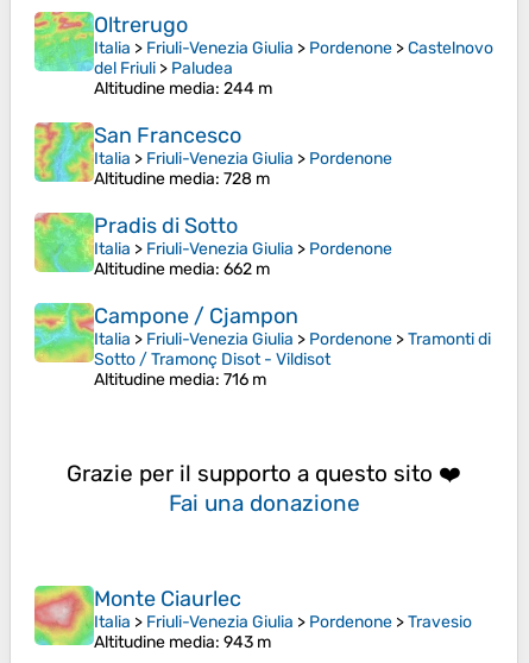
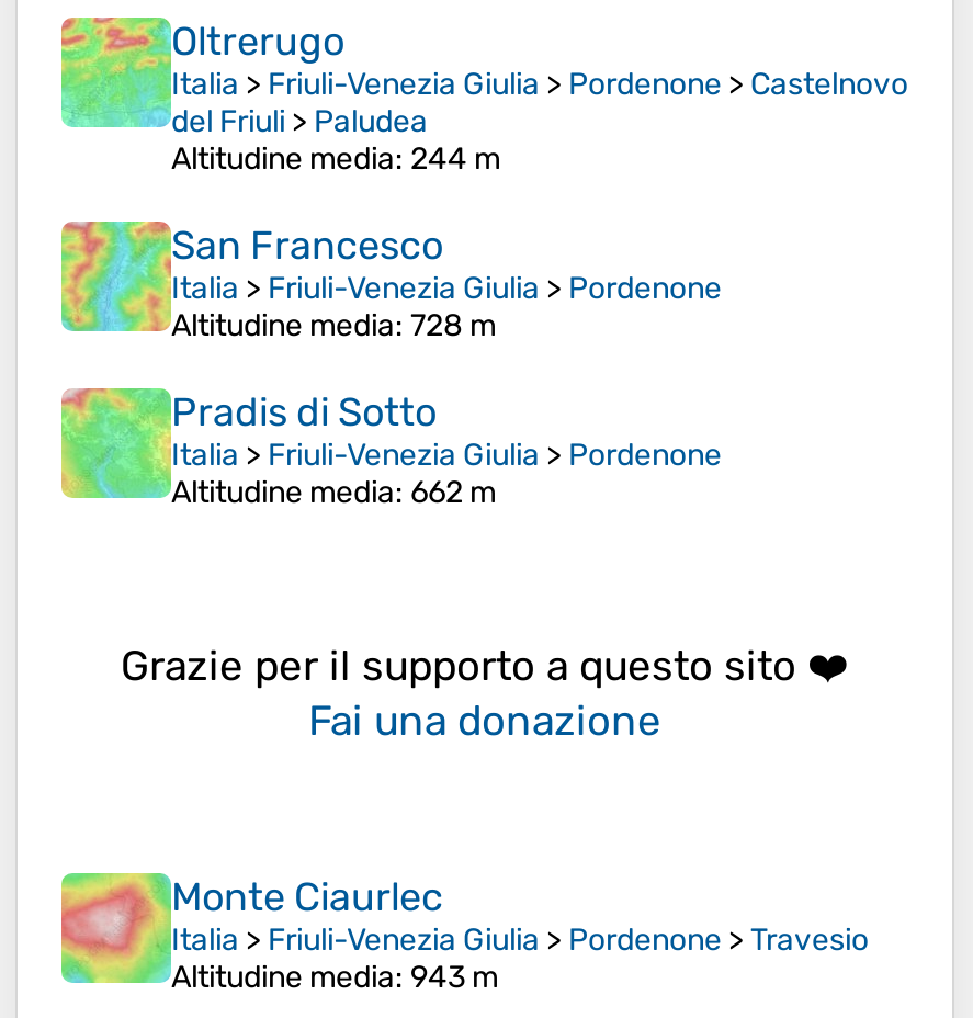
- [image]
- Campone / Cjampon
- Italia > Friuli-Venezia Giulia > Pordenone > Tramonti di
- Sotto / Tramonç Disot - Vildisot
- Altitudine media: 716 m
